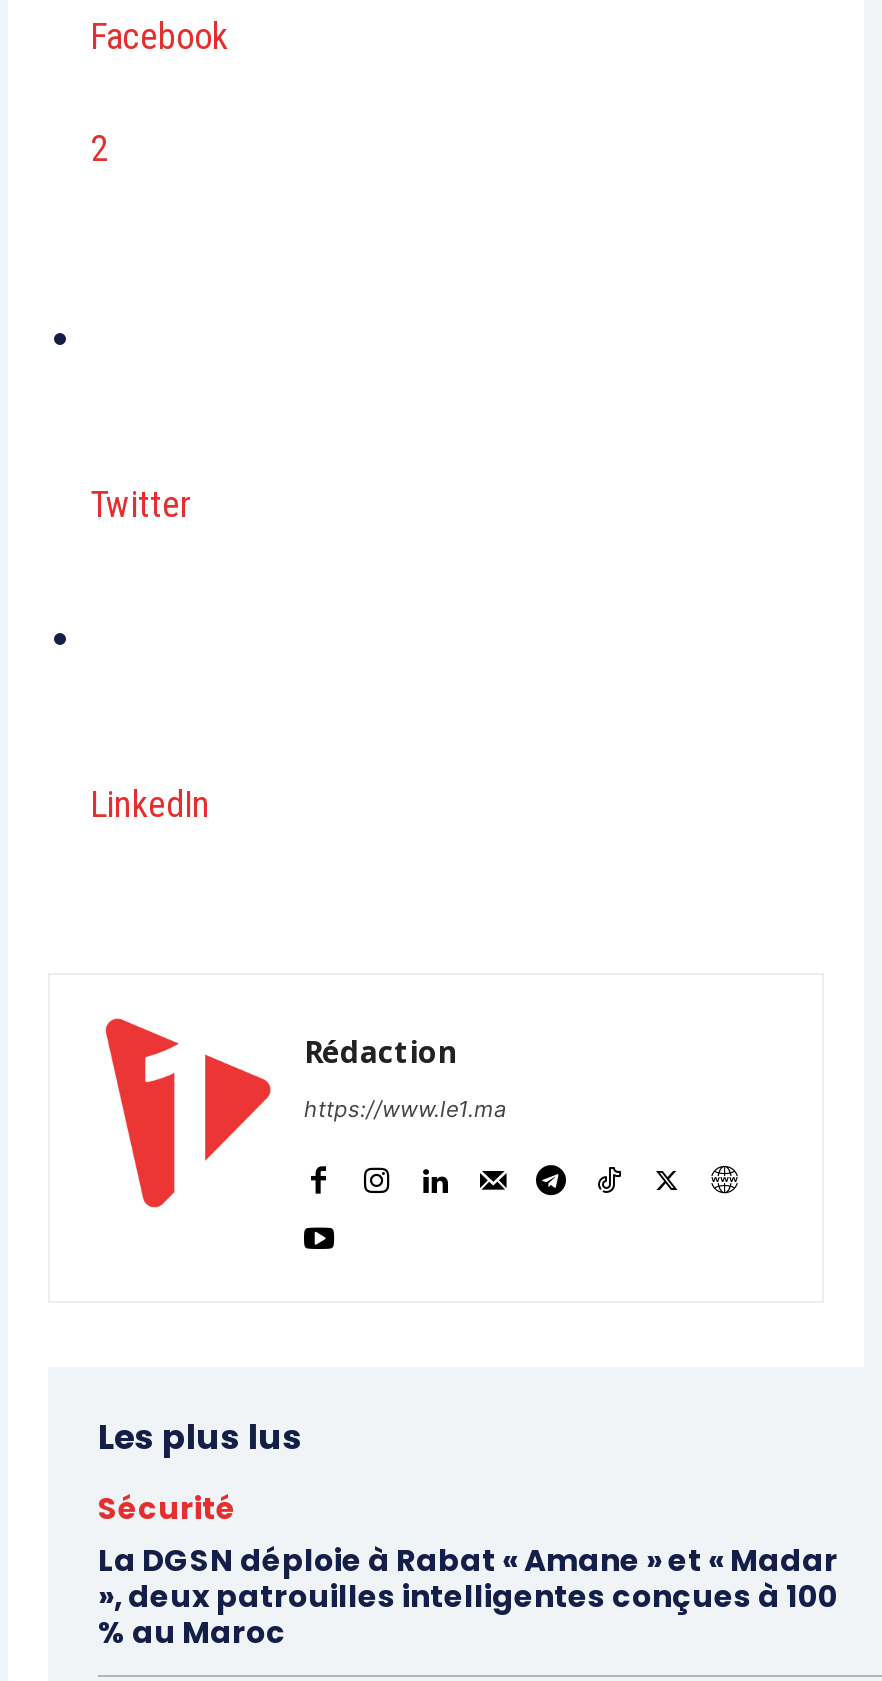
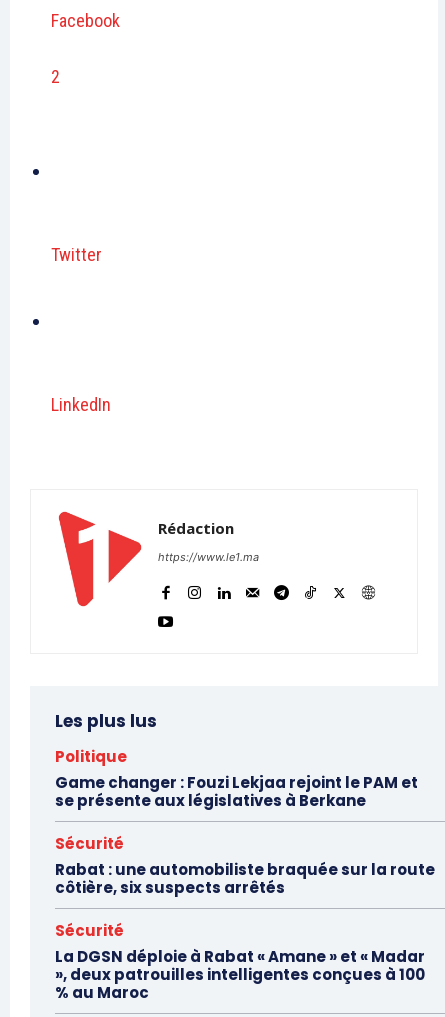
+ Politique
+ Game changer : Fouzi Lekjaa rejoint le PAM et
+ se présente aux législatives à Berkane
+ Sécurité
+ Rabat : une automobiliste braquée sur la route
+ côtière, six suspects arrêtés
